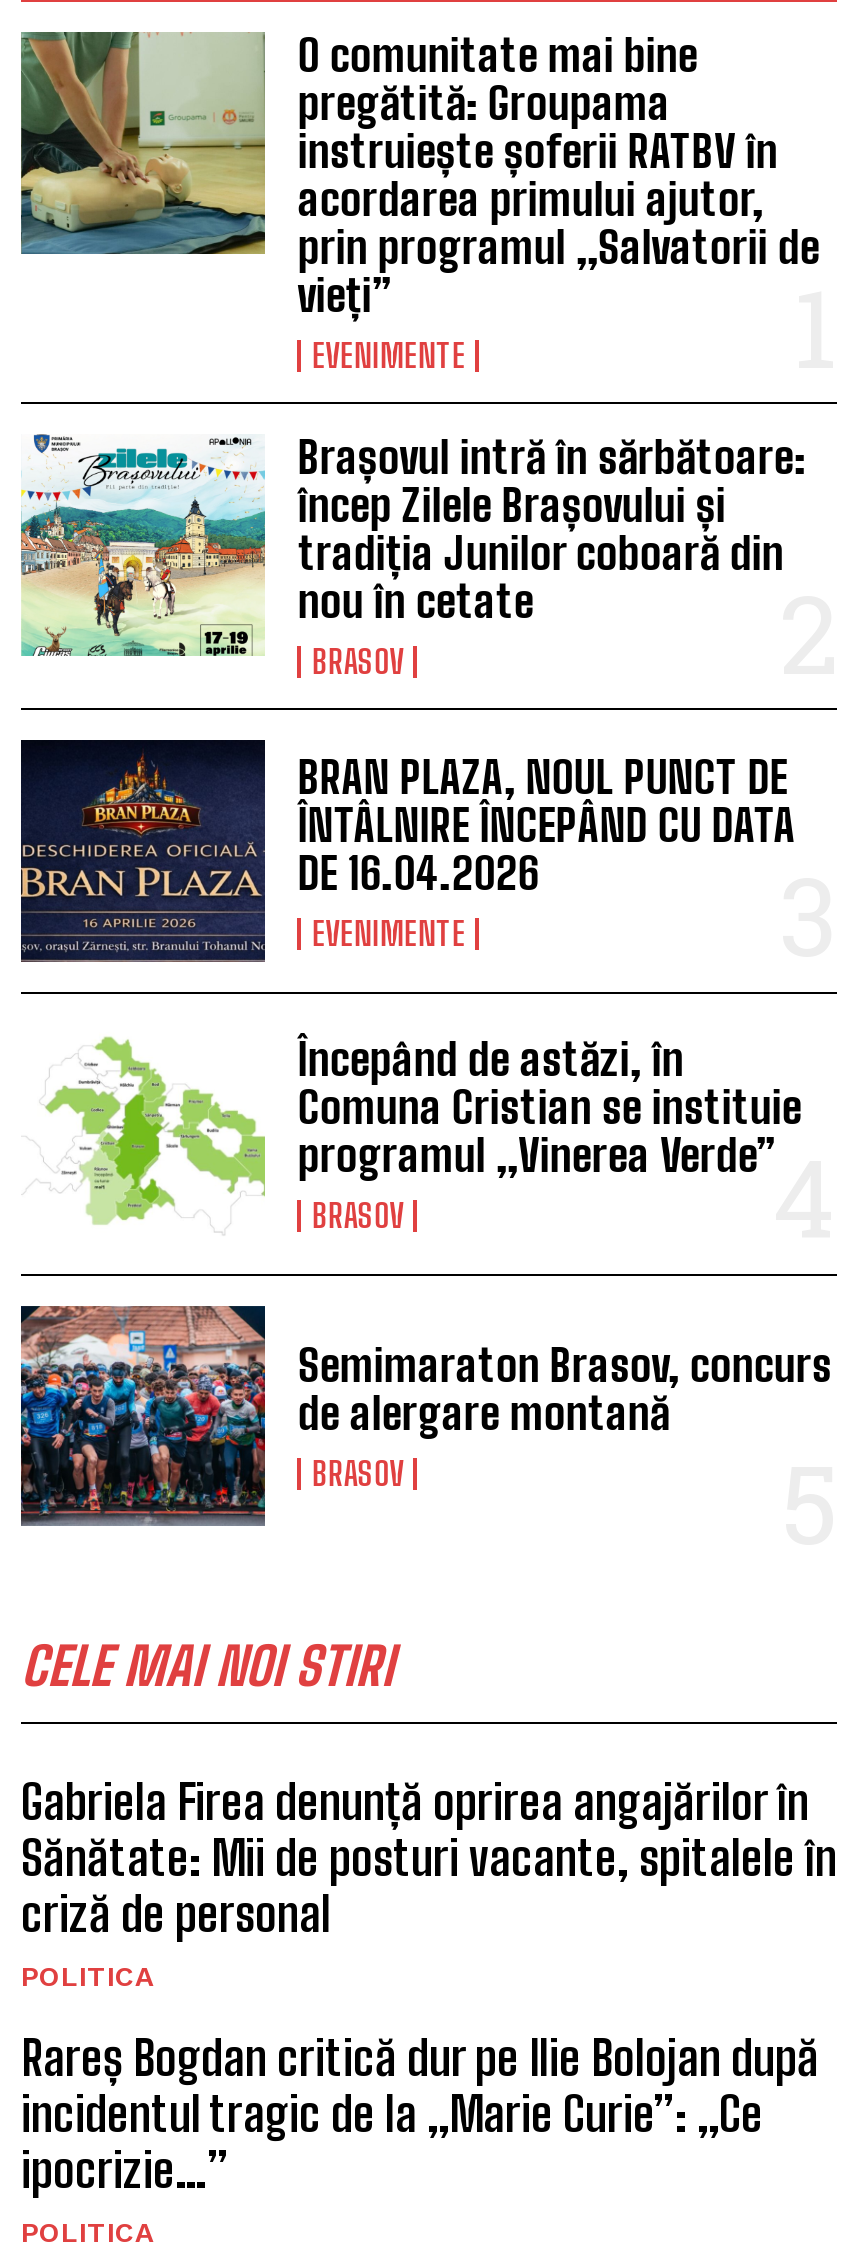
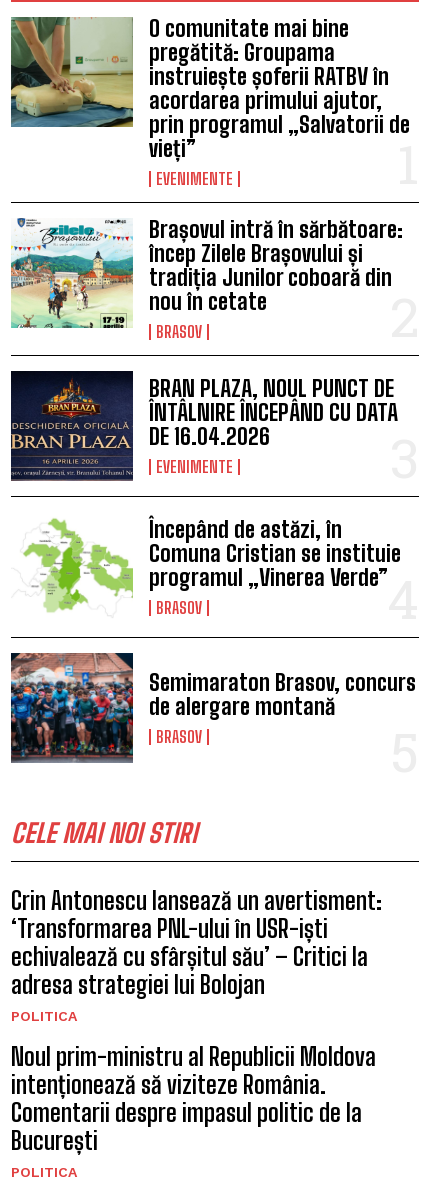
- Gabriela Firea denunță oprirea angajărilor în
- Sănătate: Mii de posturi vacante, spitalele în
- criză de personal
+ Crin Antonescu lansează un avertisment:
+ ‘Transformarea PNL-ului în USR-iști
+ echivalează cu sfârșitul său’ – Critici la
+ adresa strategiei lui Bolojan

- Rareș Bogdan critică dur pe Ilie Bolojan după
- incidentul tragic de la „Marie Curie”: „Ce
- ipocrizie…”
+ Noul prim-ministru al Republicii Moldova
+ intenționează să viziteze România.
+ Comentarii despre impasul politic de la
+ București
